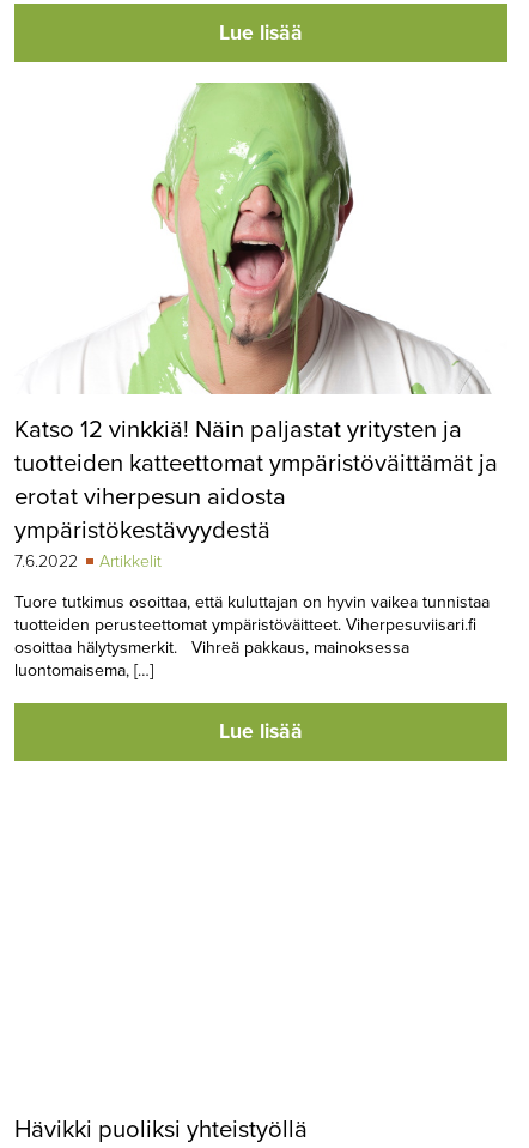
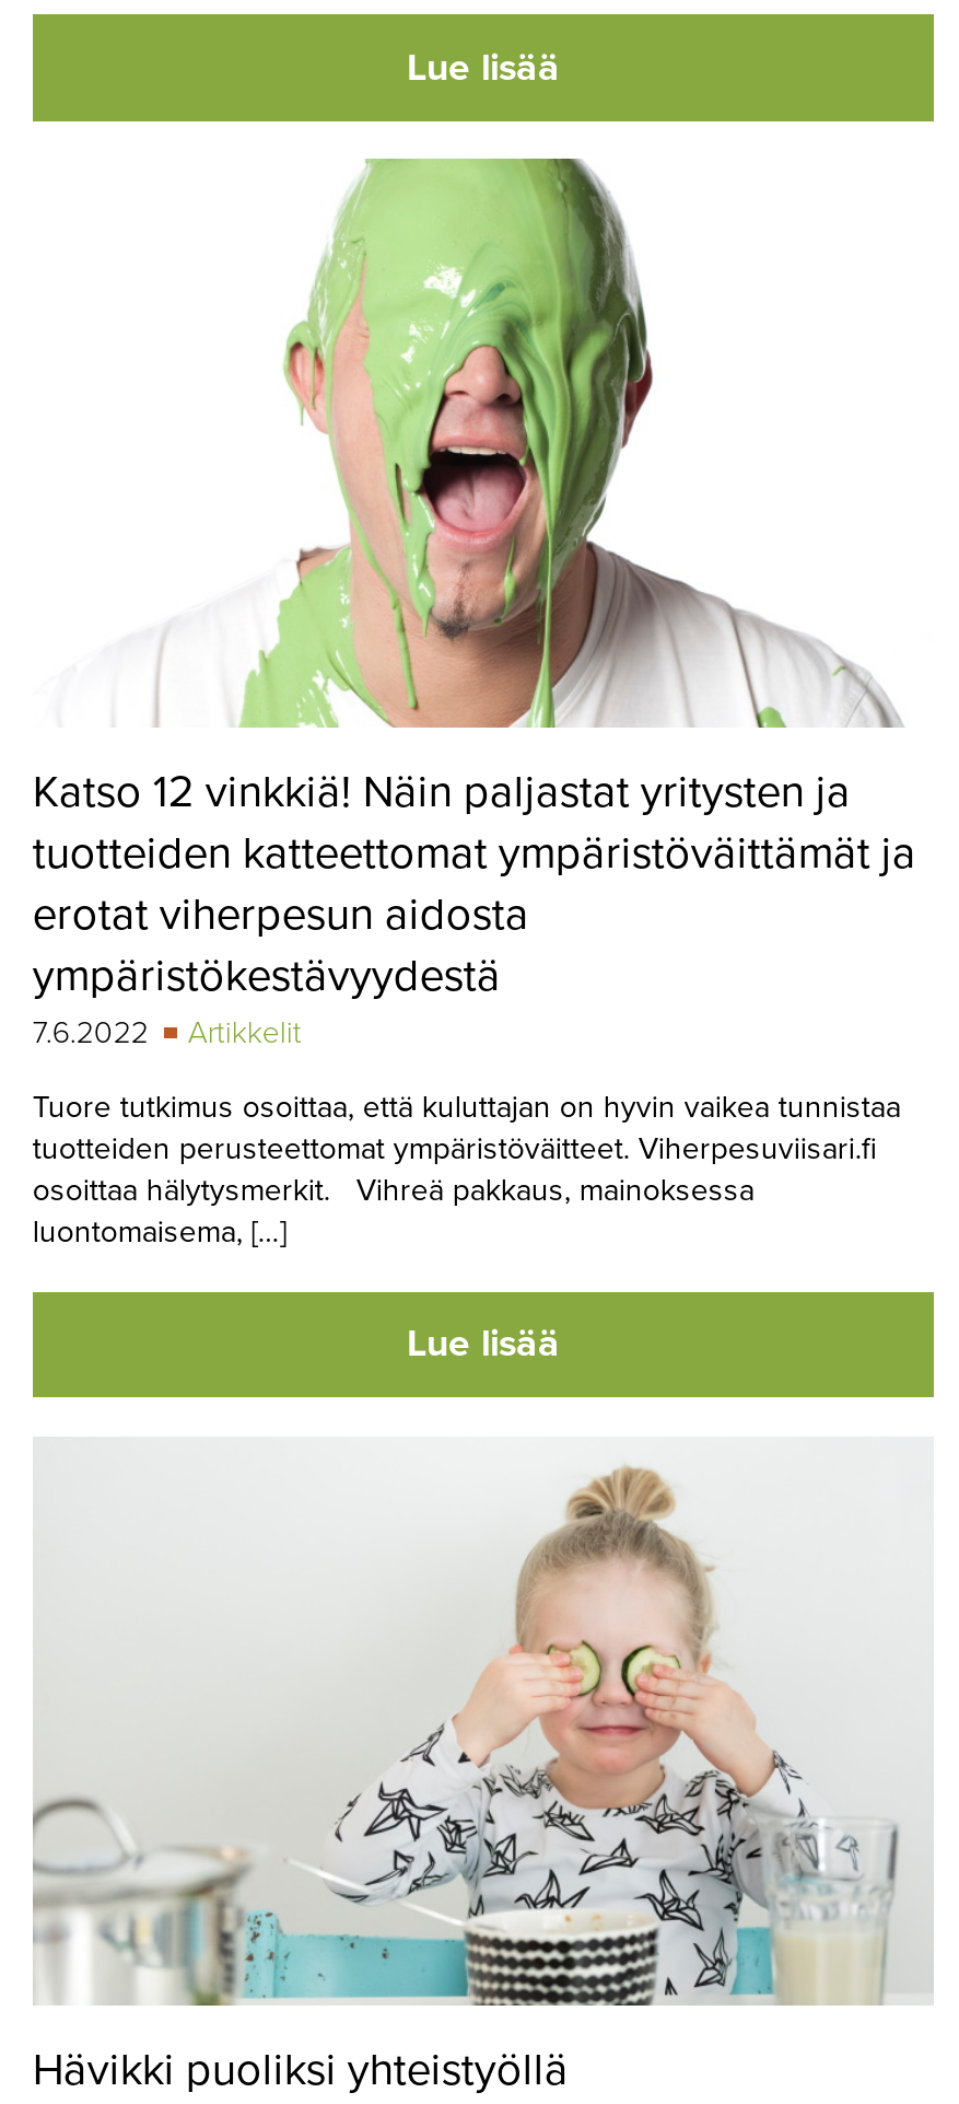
+ [image]
